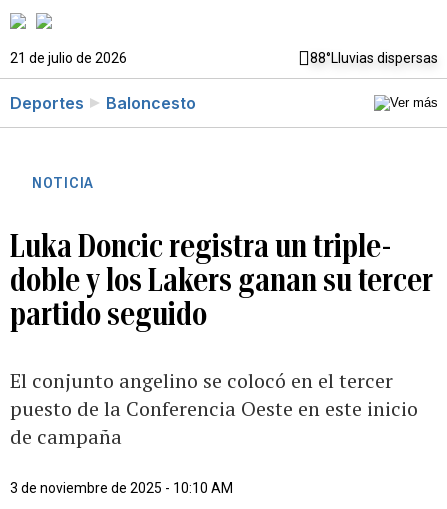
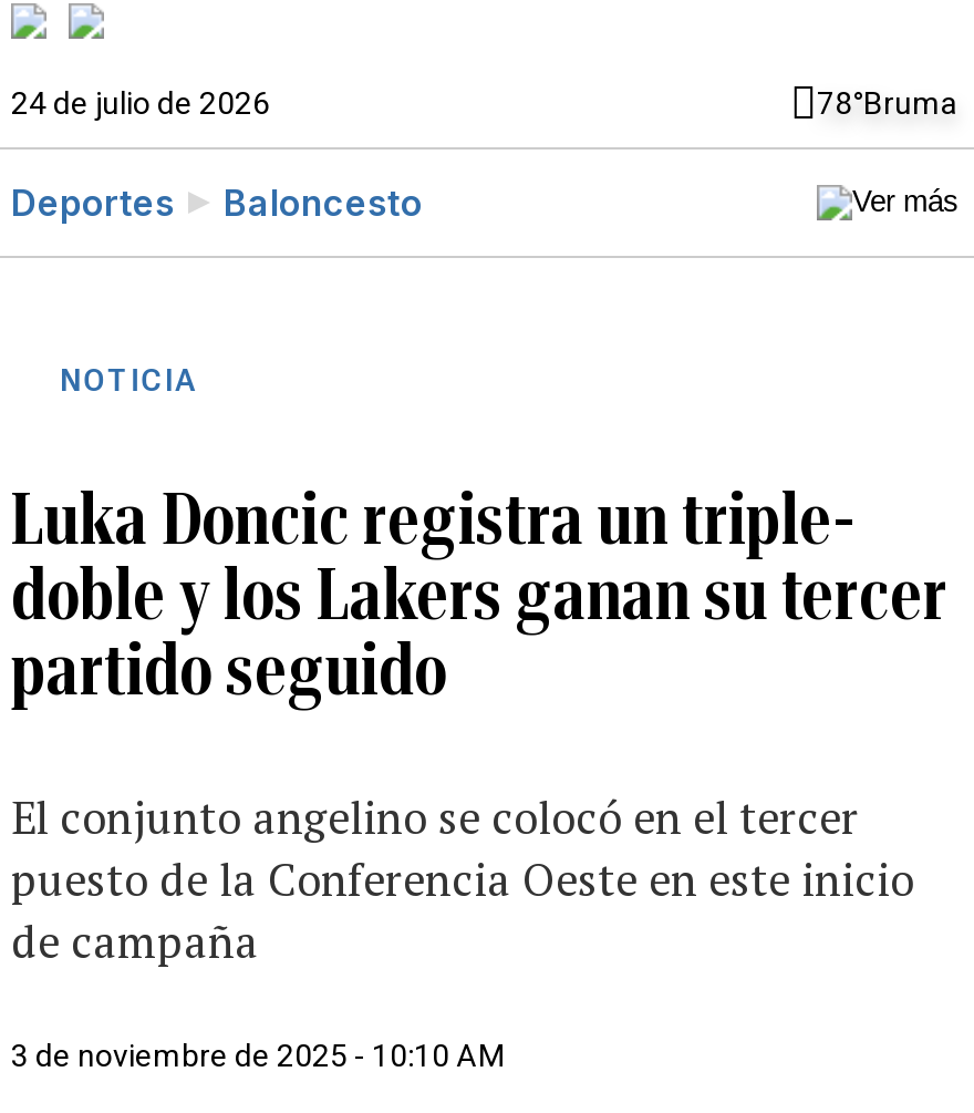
- 21 de julio de 2026
- 88°Lluvias dispersas
+ 24 de julio de 2026
+ 78°Bruma
